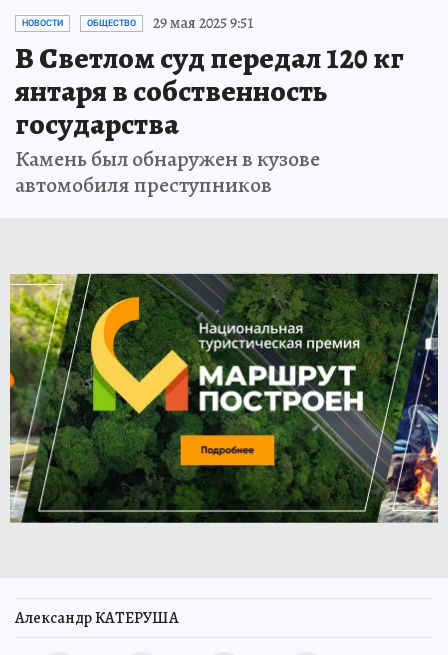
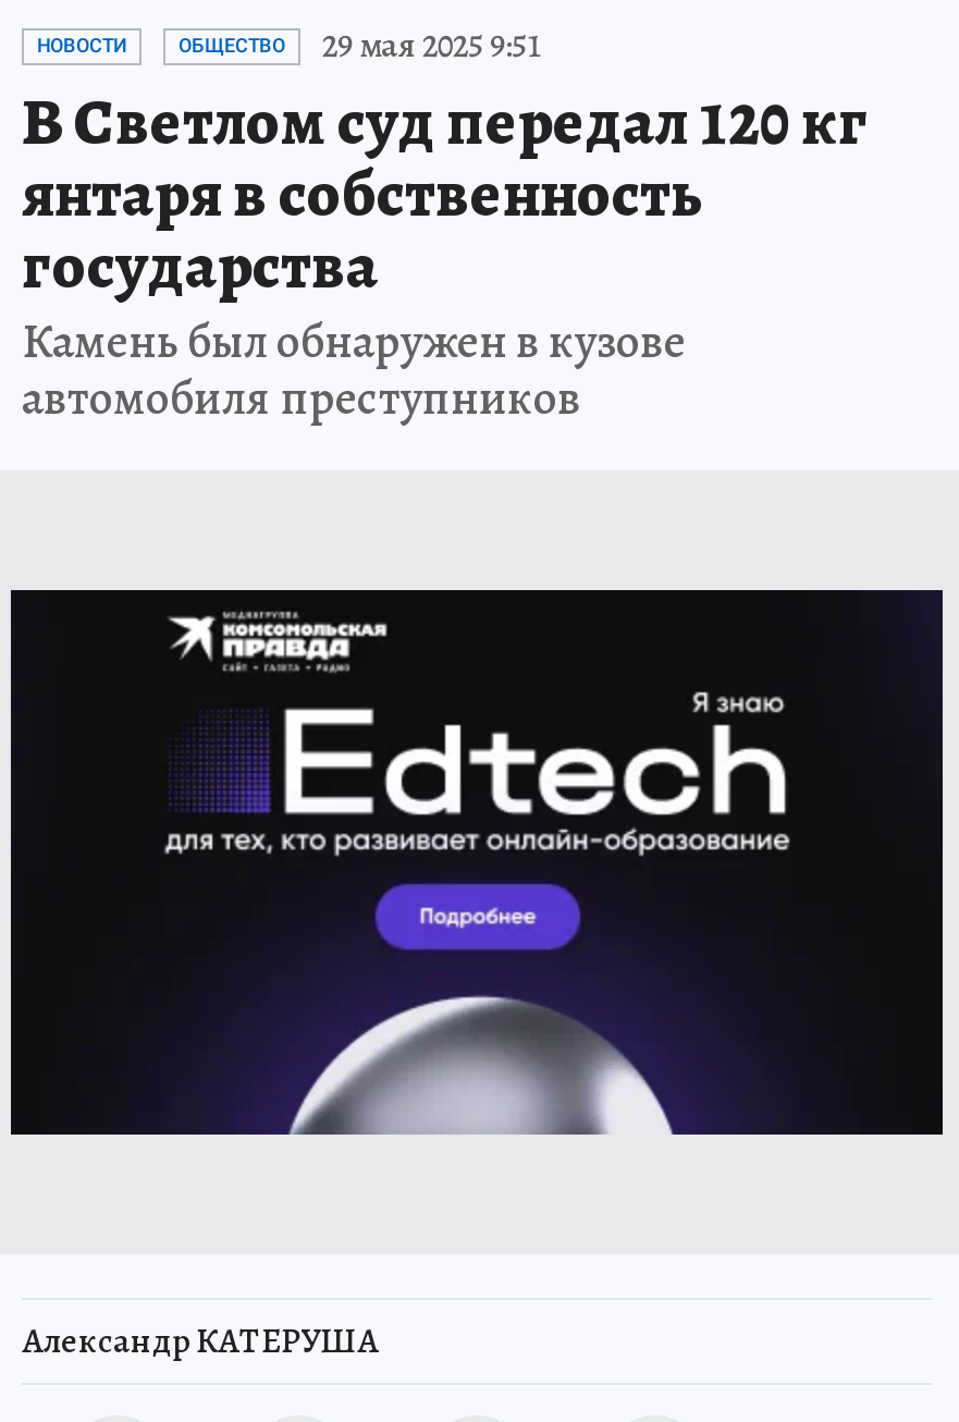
- [image]
+ [image]
